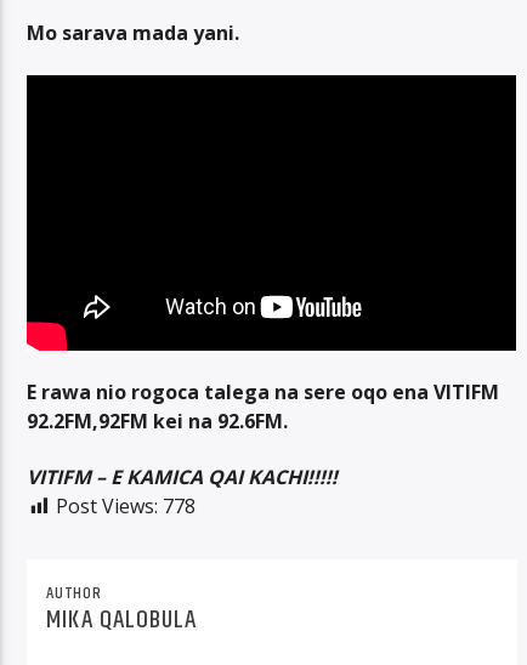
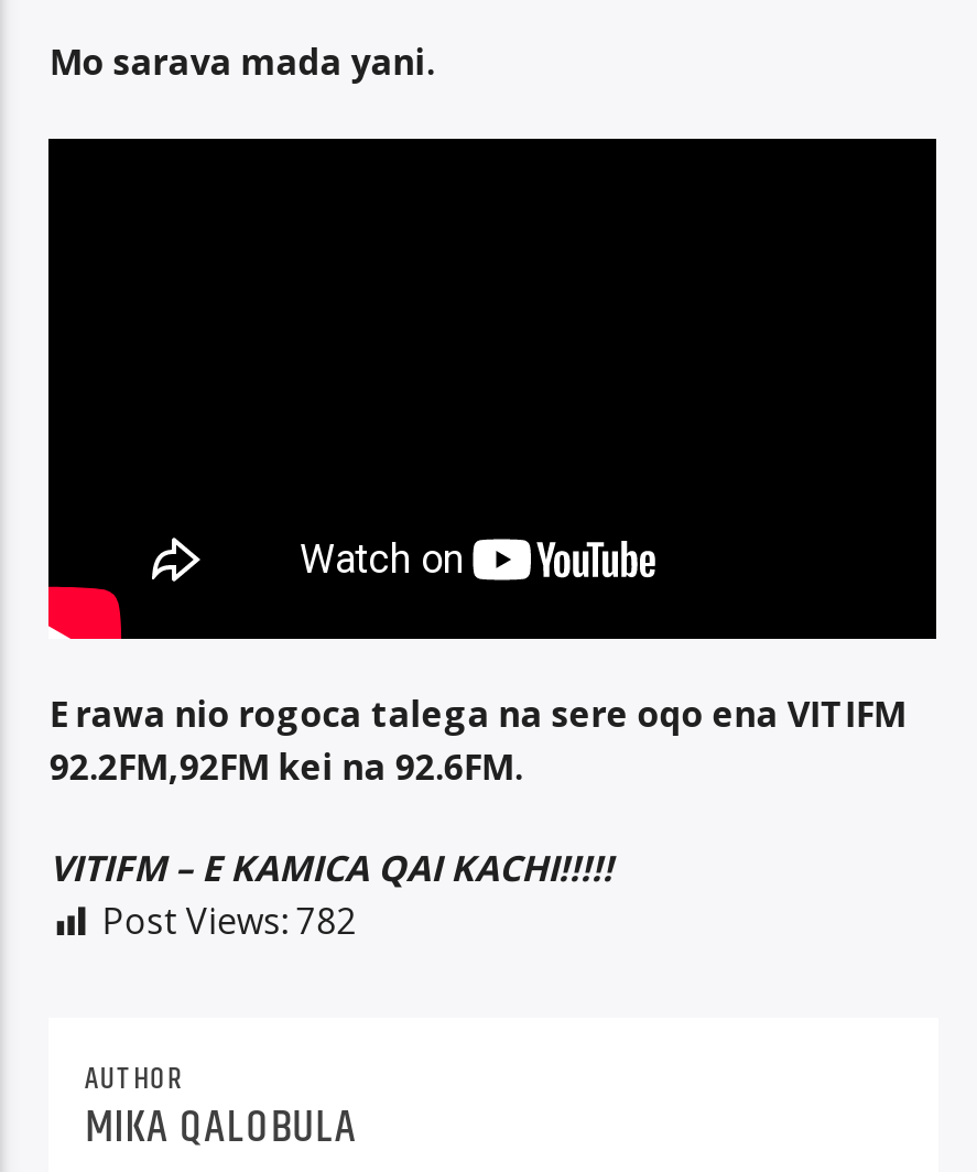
- Post Views: 778
+ Post Views: 782
